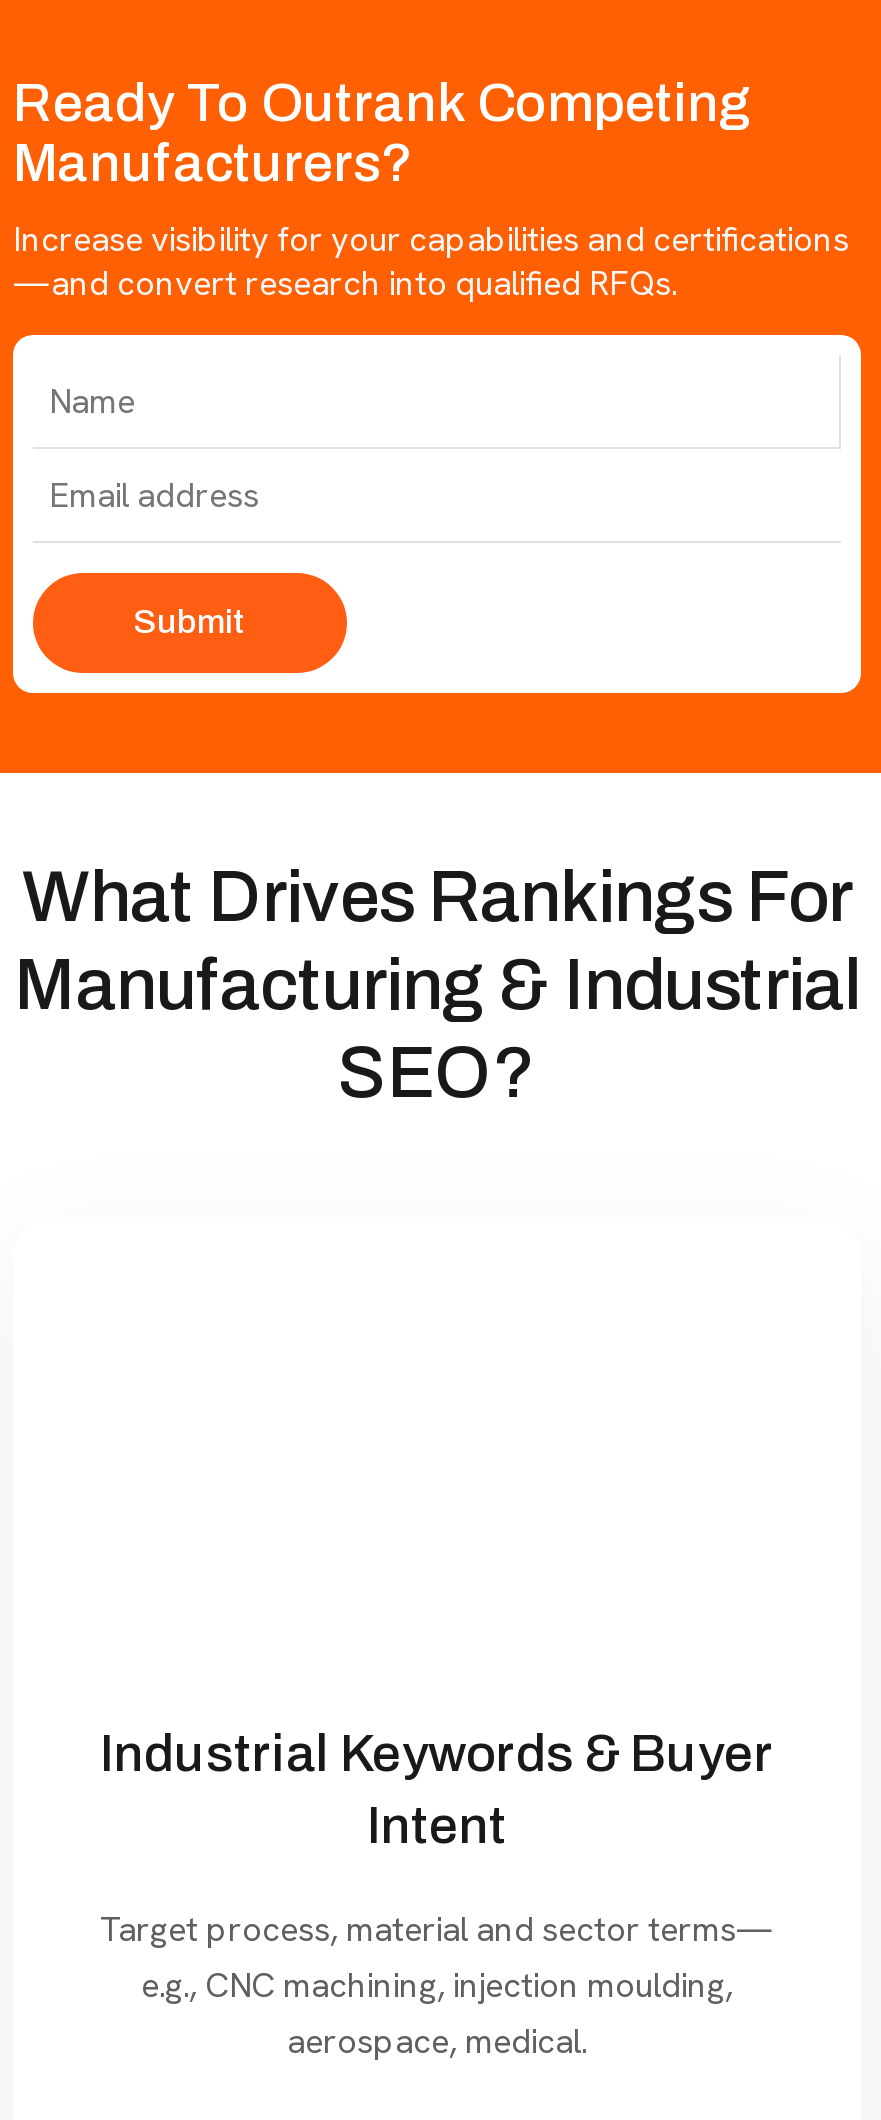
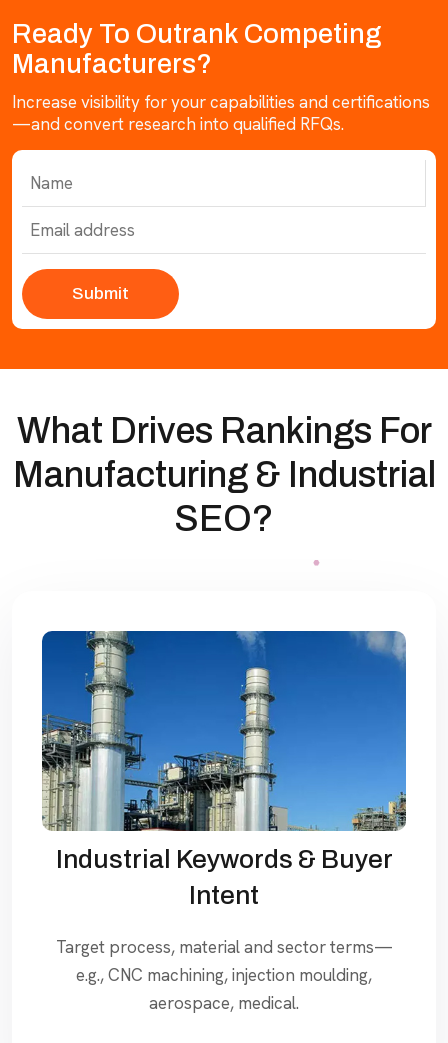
+ [image]
